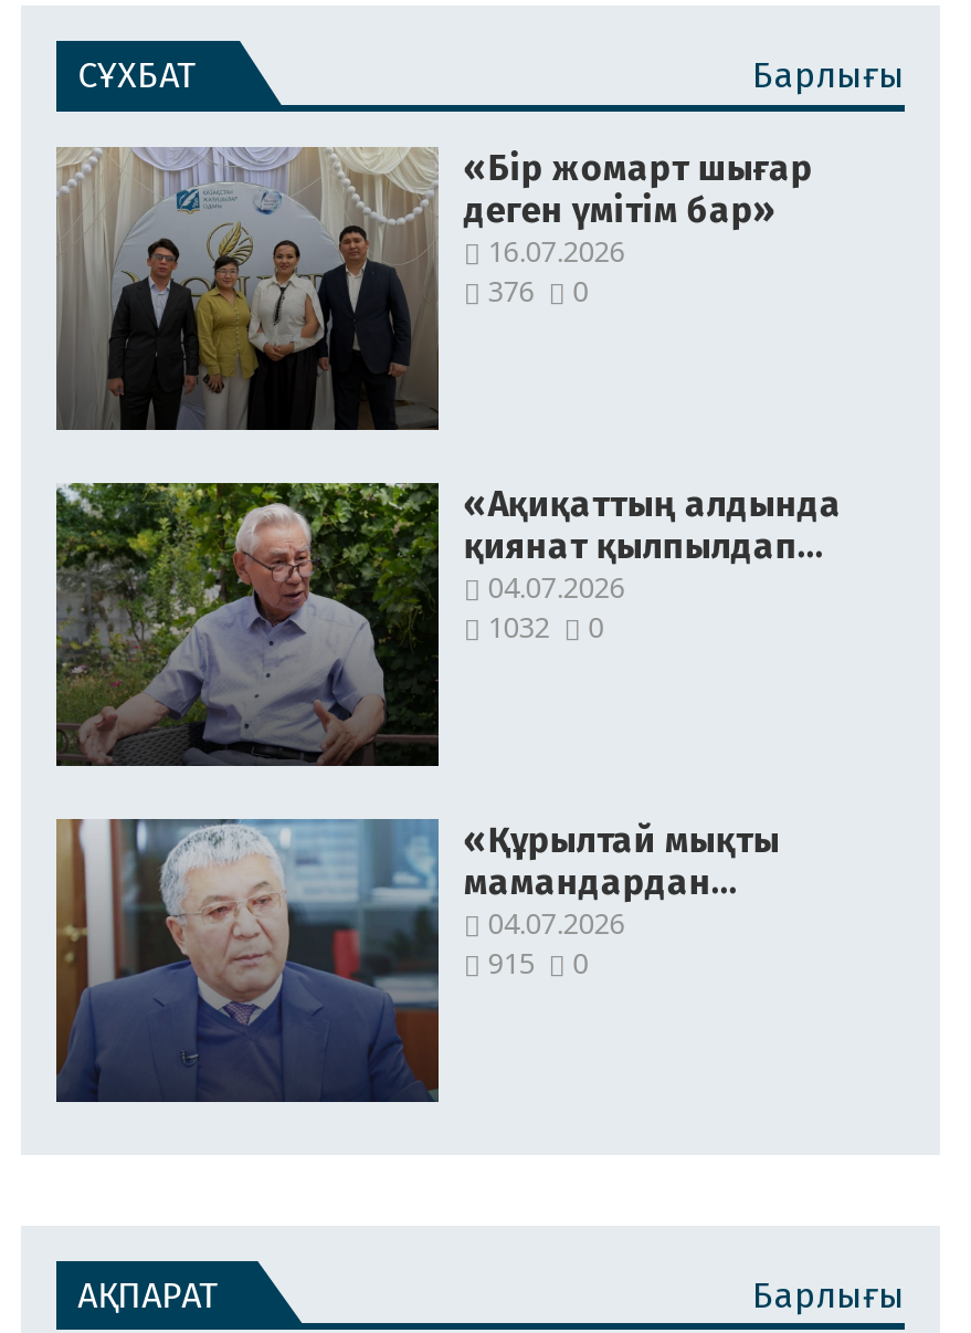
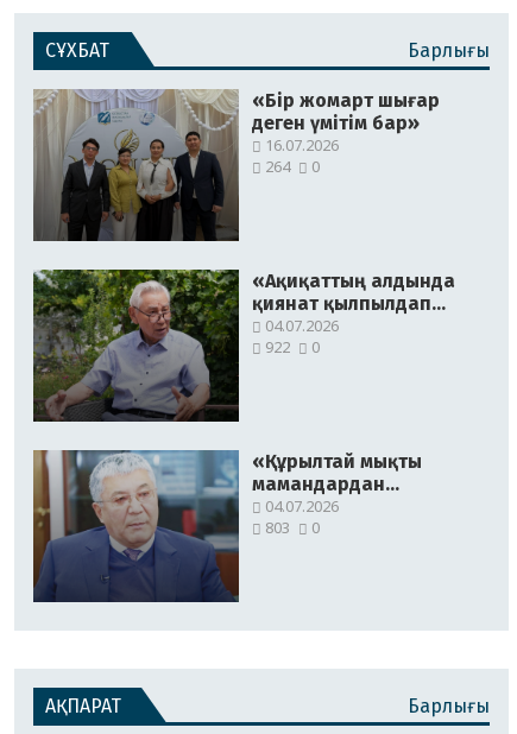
- 376 0
+ 264 0

- 1032 0
+ 922 0

- 915 0
+ 803 0
